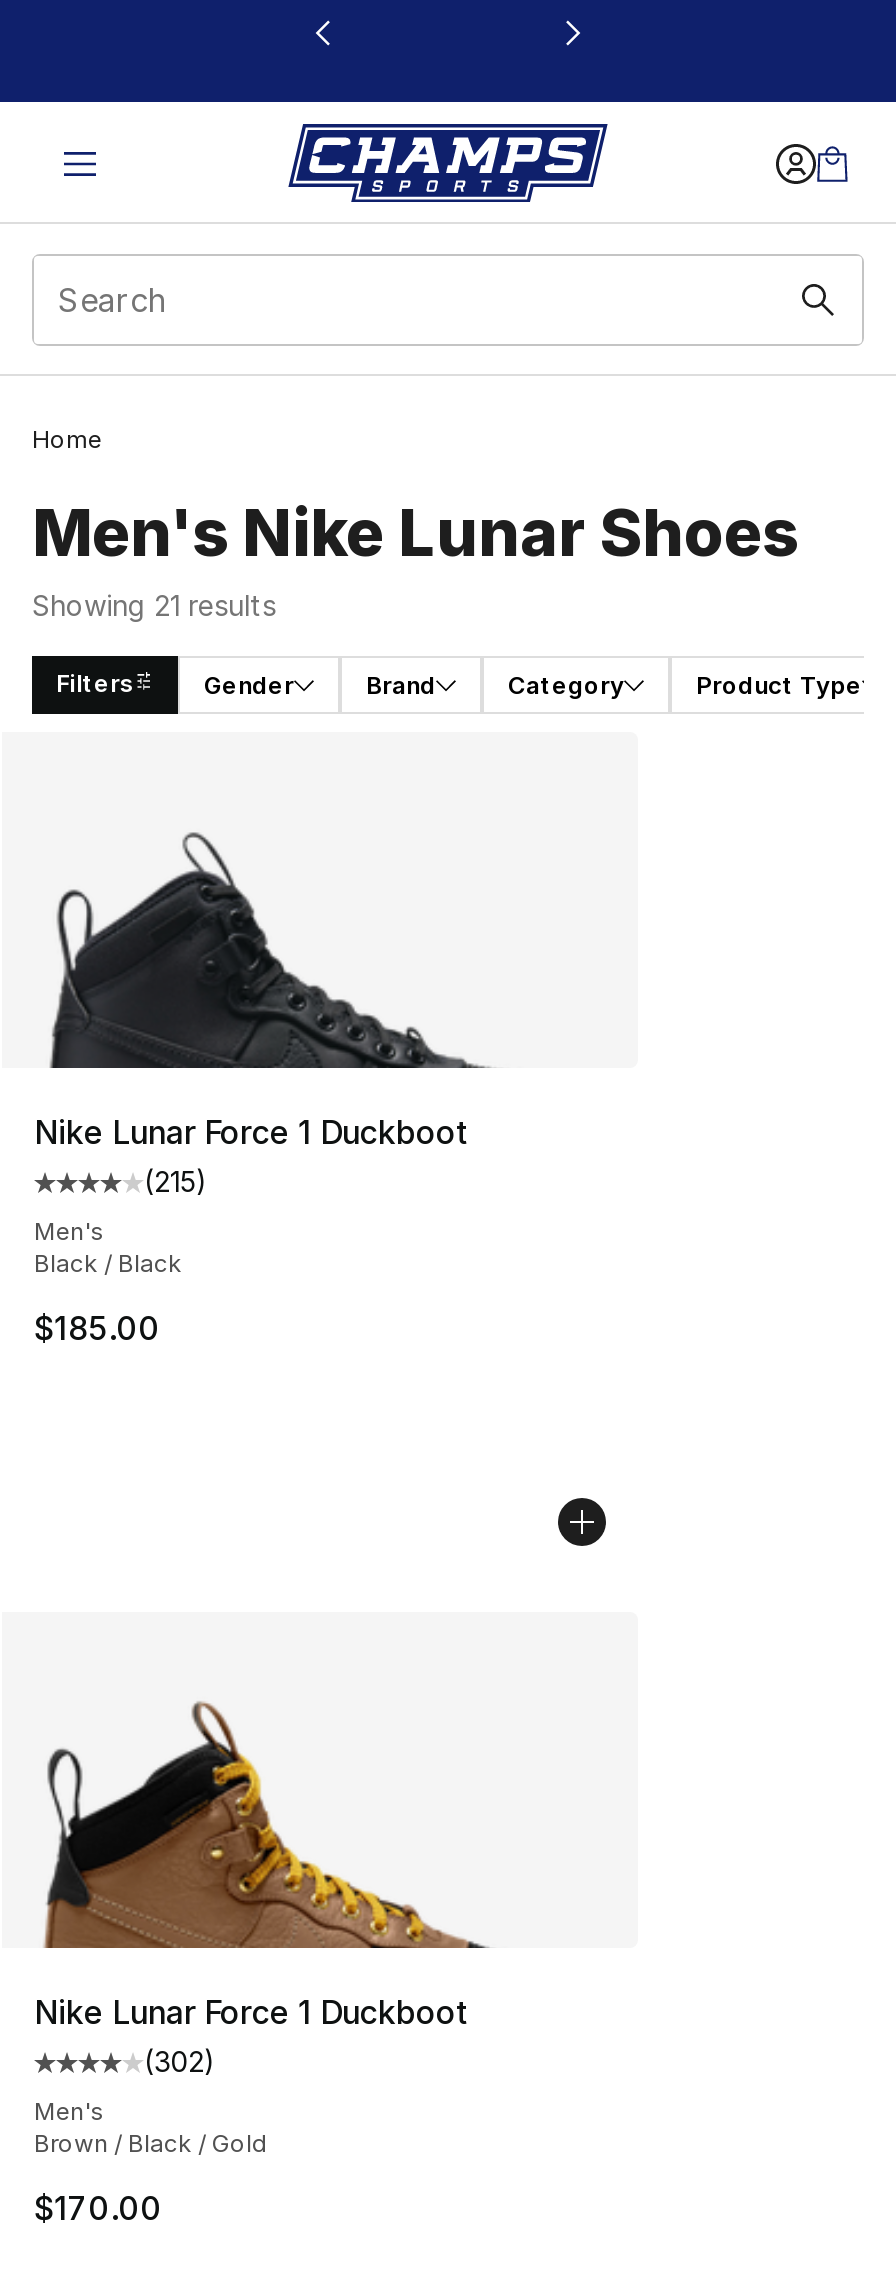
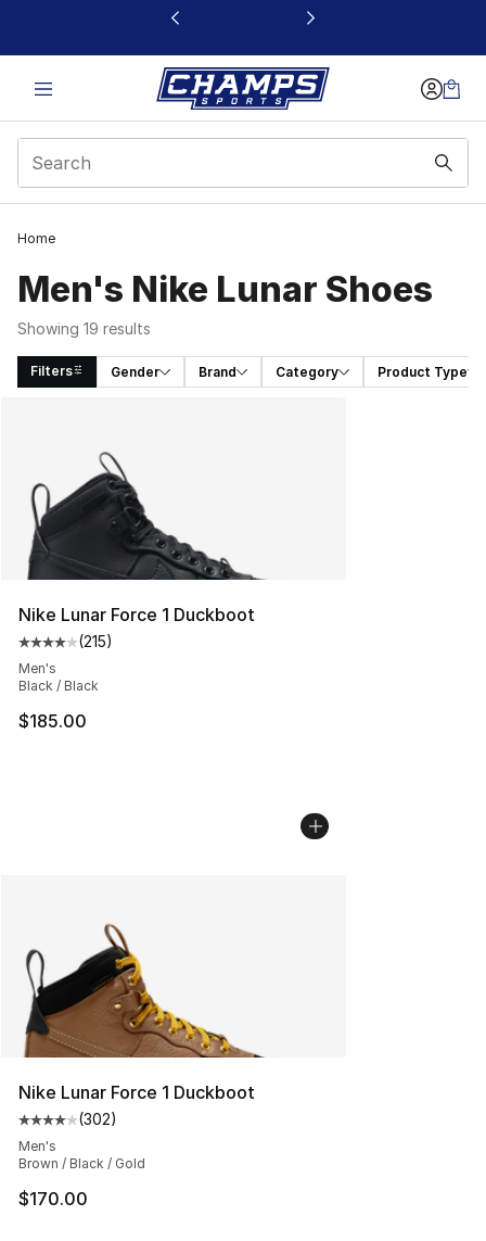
- Showing 21 results
+ Showing 19 results
